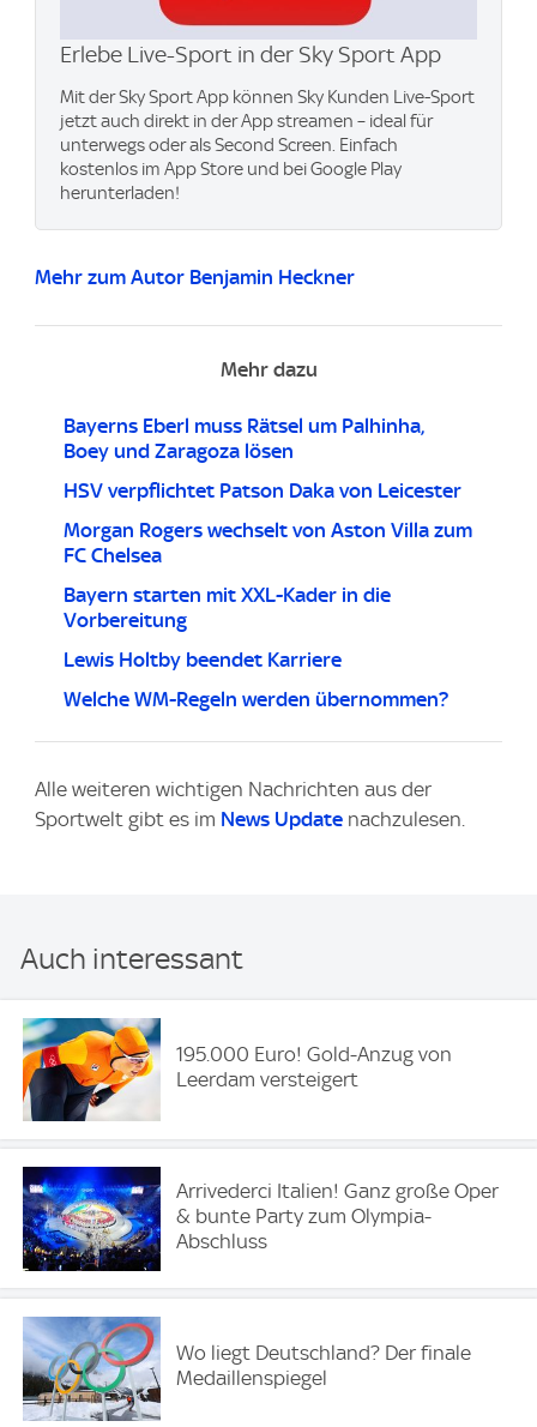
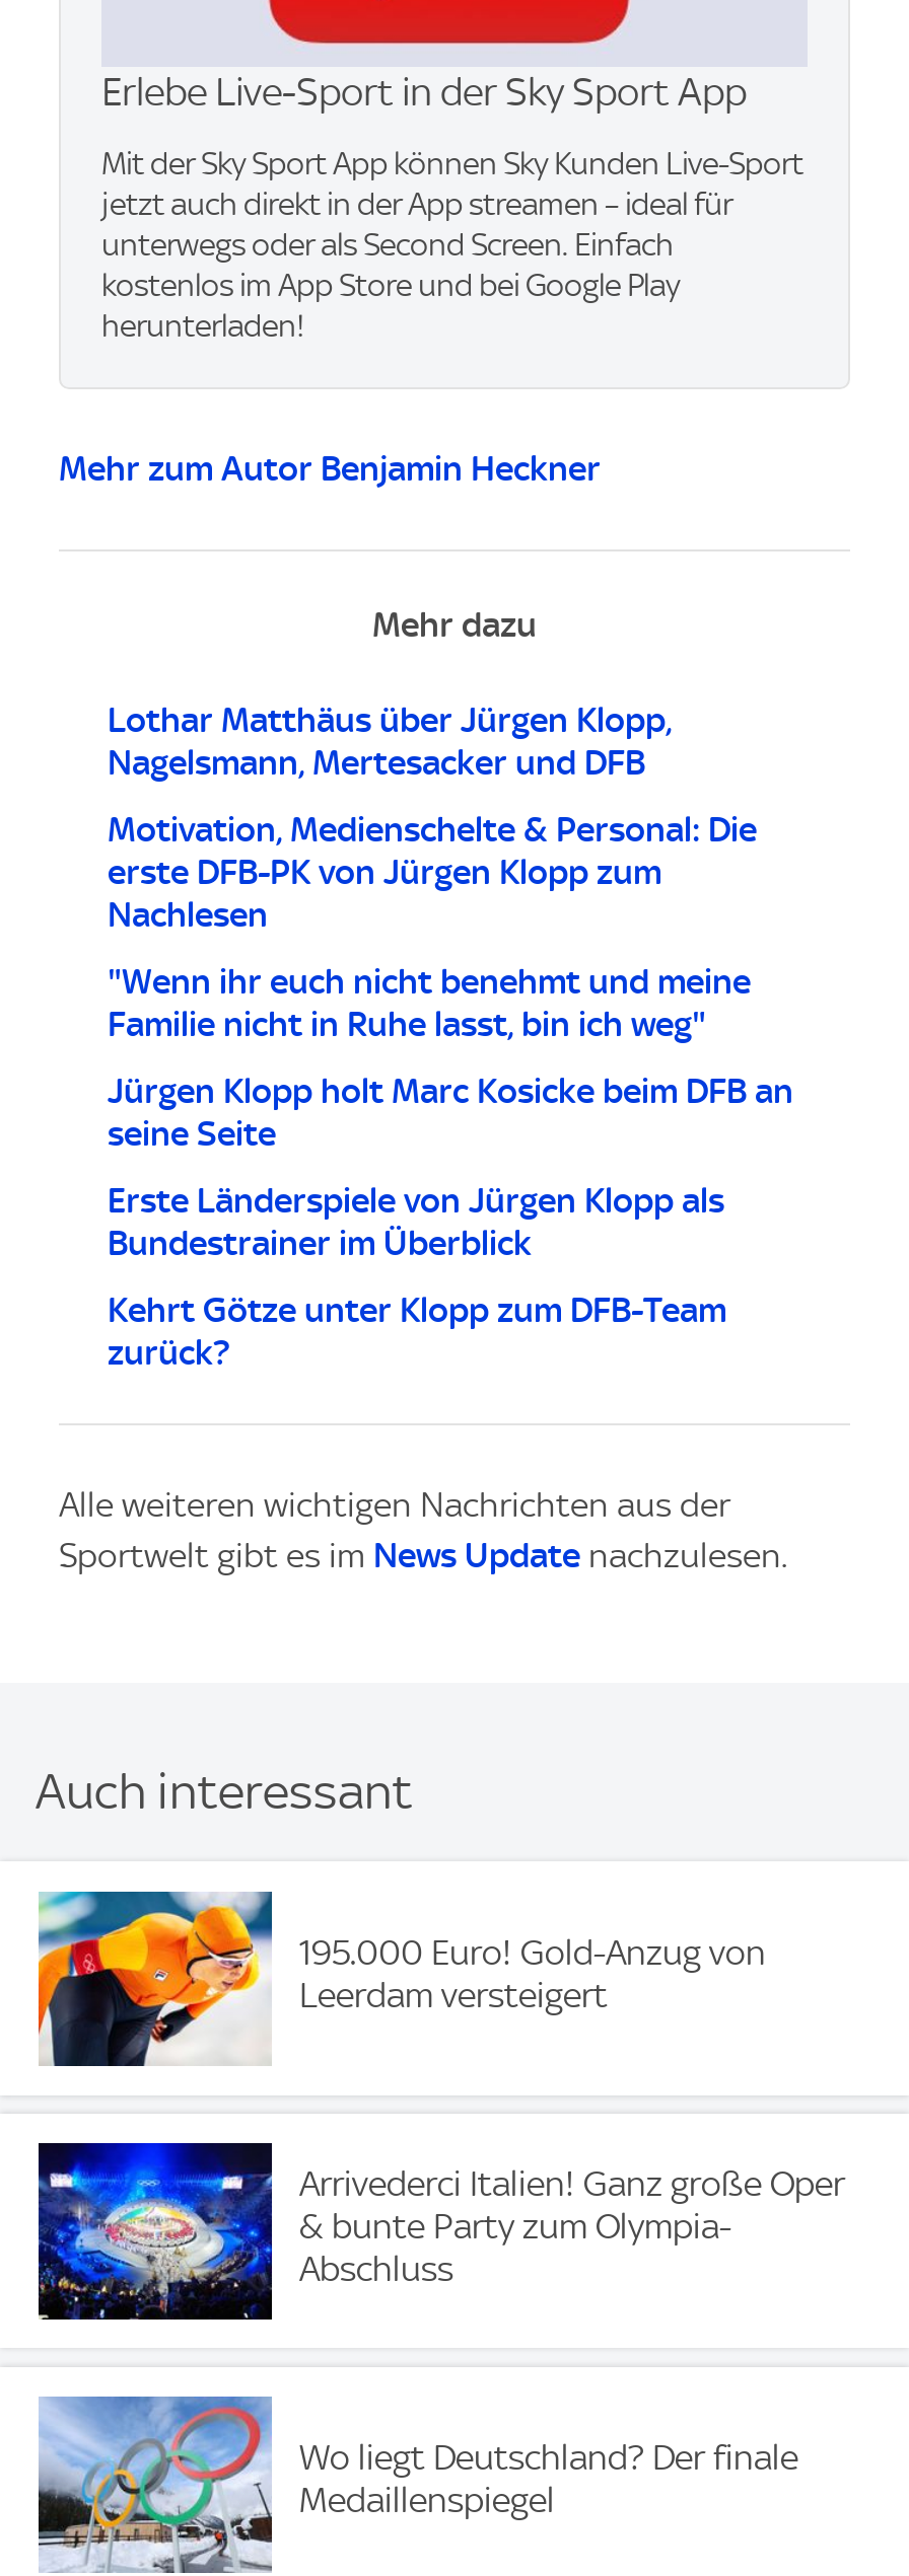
- Bayerns Eberl muss Rätsel um Palhinha,
- Boey und Zaragoza lösen
+ Lothar Matthäus über Jürgen Klopp,
+ Nagelsmann, Mertesacker und DFB

- HSV verpflichtet Patson Daka von Leicester
+ Motivation, Medienschelte & Personal: Die
+ erste DFB-PK von Jürgen Klopp zum
+ Nachlesen

- Morgan Rogers wechselt von Aston Villa zum
- FC Chelsea
+ "Wenn ihr euch nicht benehmt und meine
+ Familie nicht in Ruhe lasst, bin ich weg"

- Bayern starten mit XXL-Kader in die
- Vorbereitung
+ Jürgen Klopp holt Marc Kosicke beim DFB an
+ seine Seite

- Lewis Holtby beendet Karriere
+ Erste Länderspiele von Jürgen Klopp als
+ Bundestrainer im Überblick

- Welche WM-Regeln werden übernommen?
+ Kehrt Götze unter Klopp zum DFB-Team
+ zurück?
